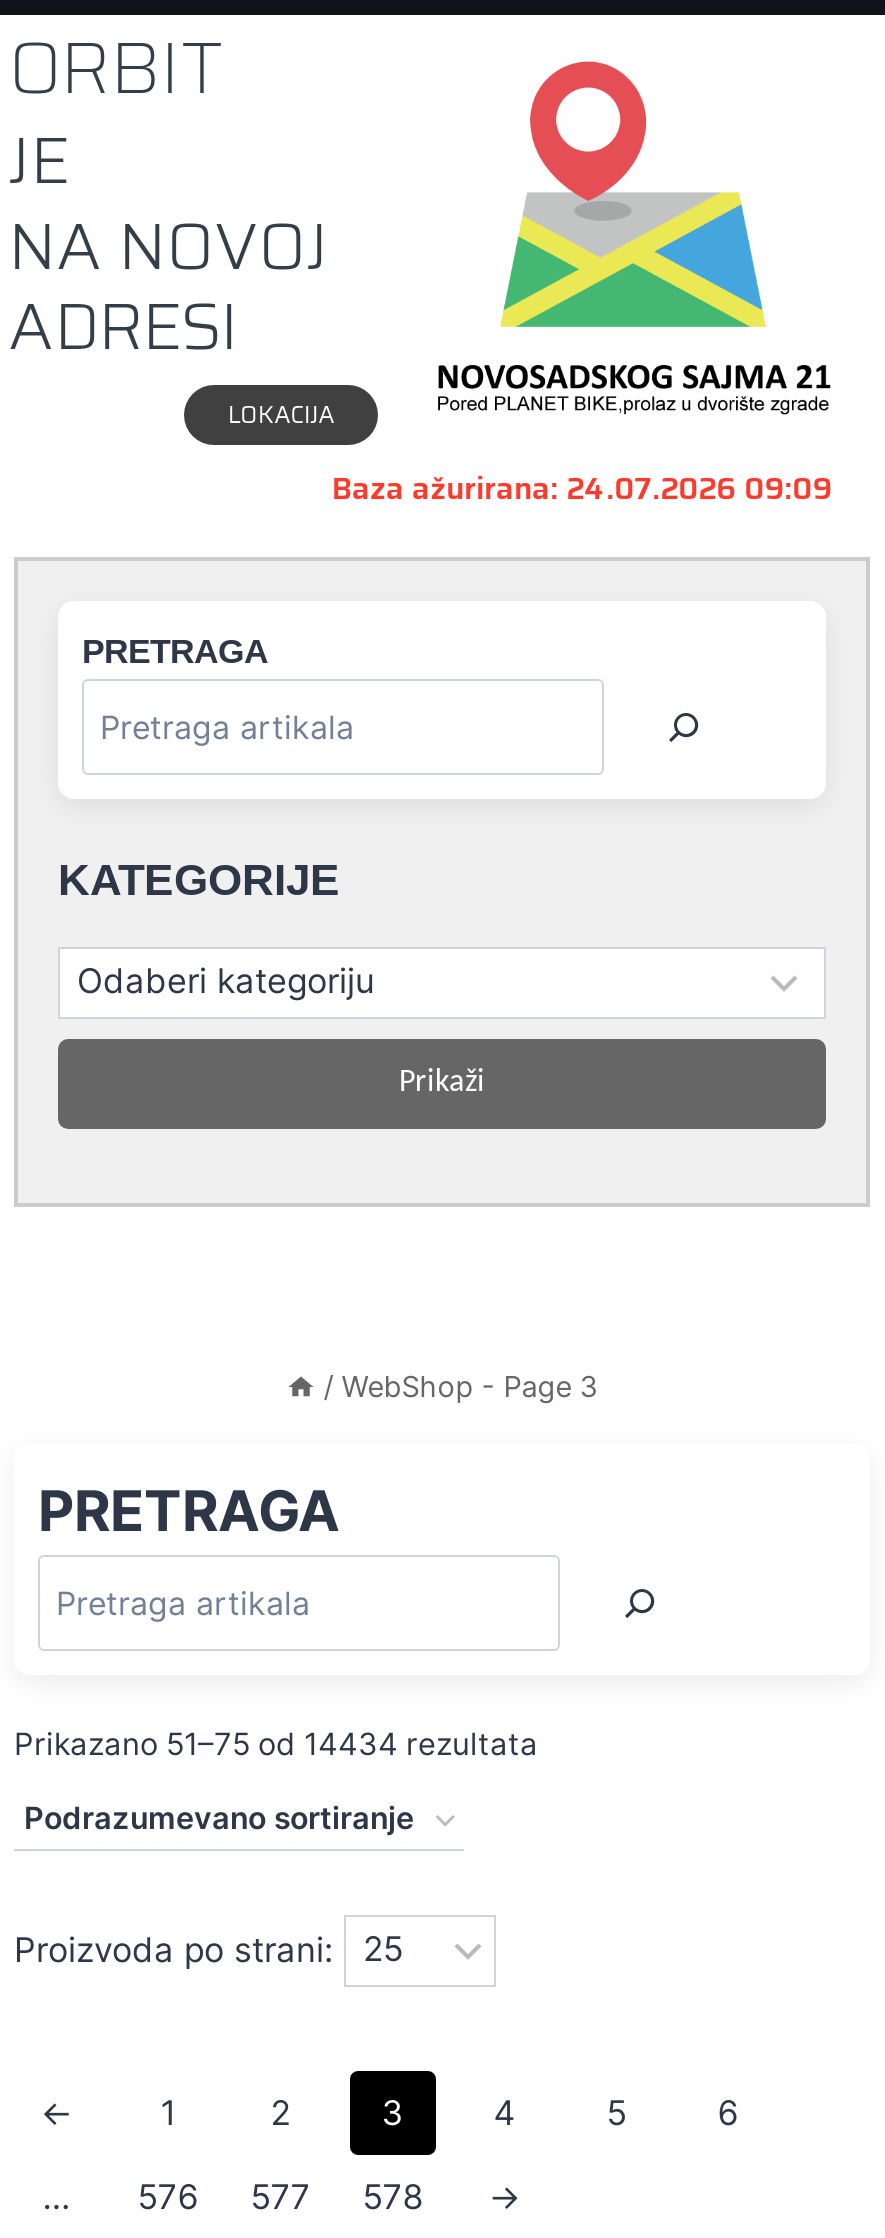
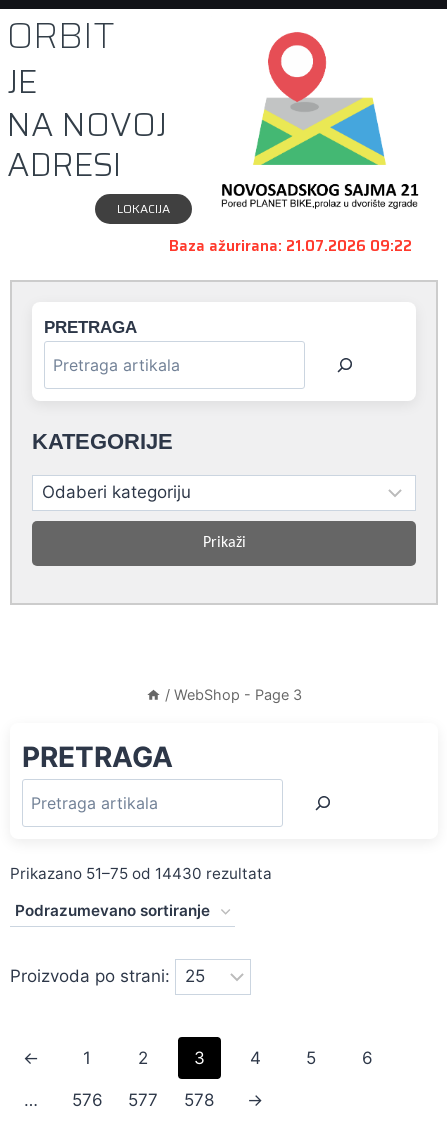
- Baza ažurirana: 24.07.2026 09:09
+ Baza ažurirana: 21.07.2026 09:22

- Prikazano 51–75 od 14434 rezultata
+ Prikazano 51–75 od 14430 rezultata
